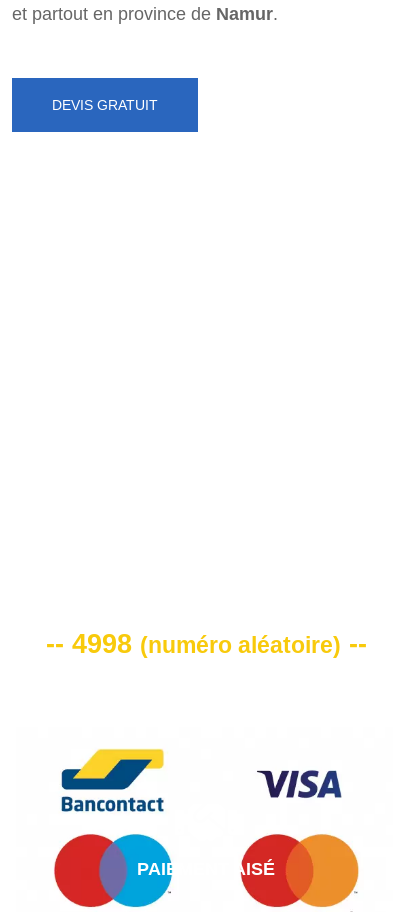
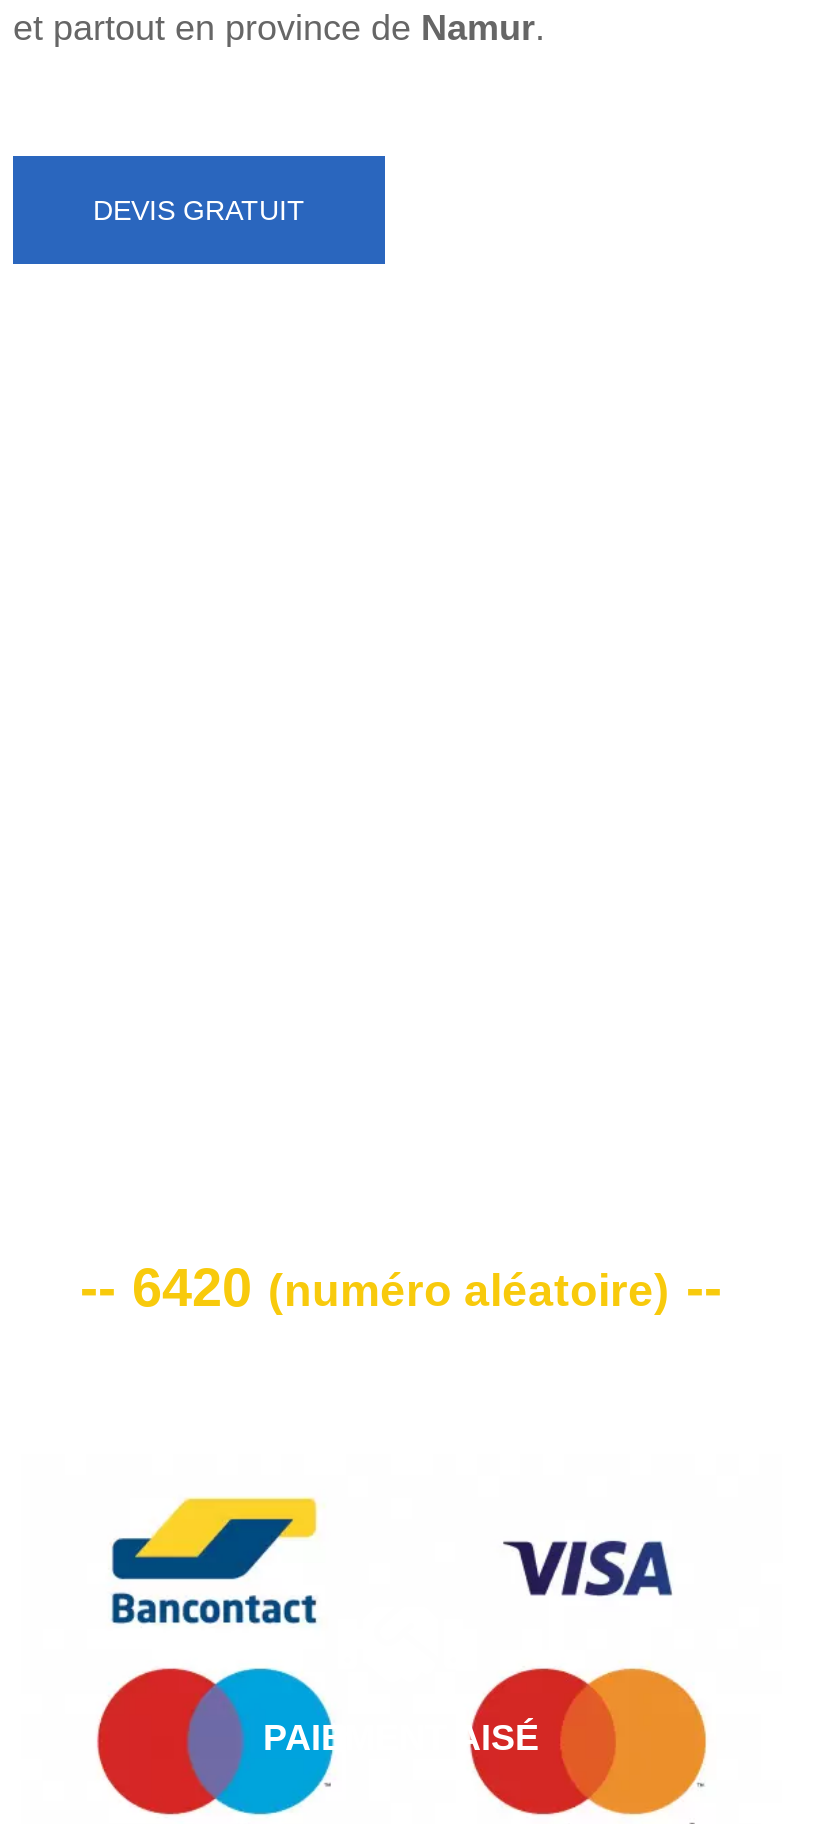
- -- 4998 (numéro aléatoire) --
+ -- 6420 (numéro aléatoire) --
